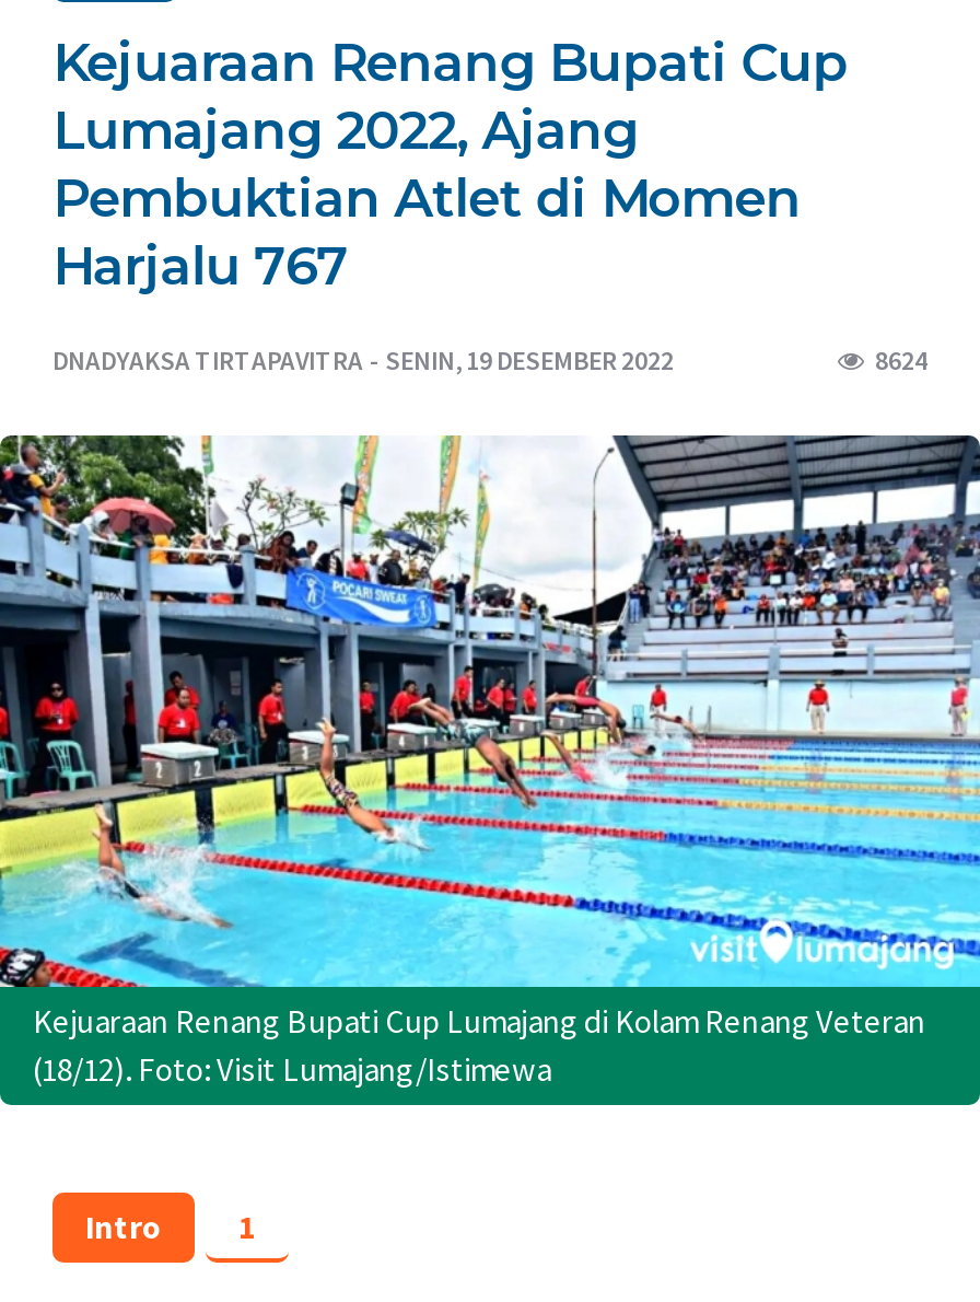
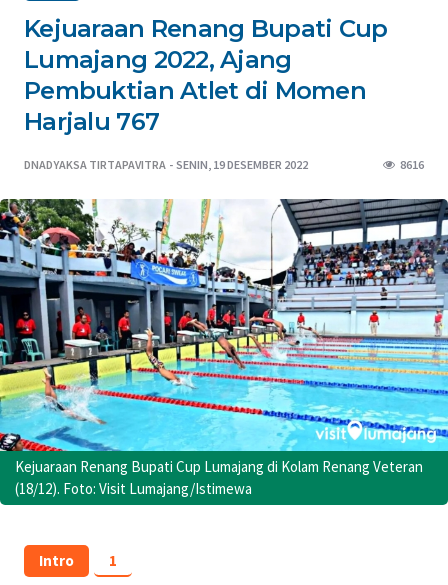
- 8624
+ 8616
